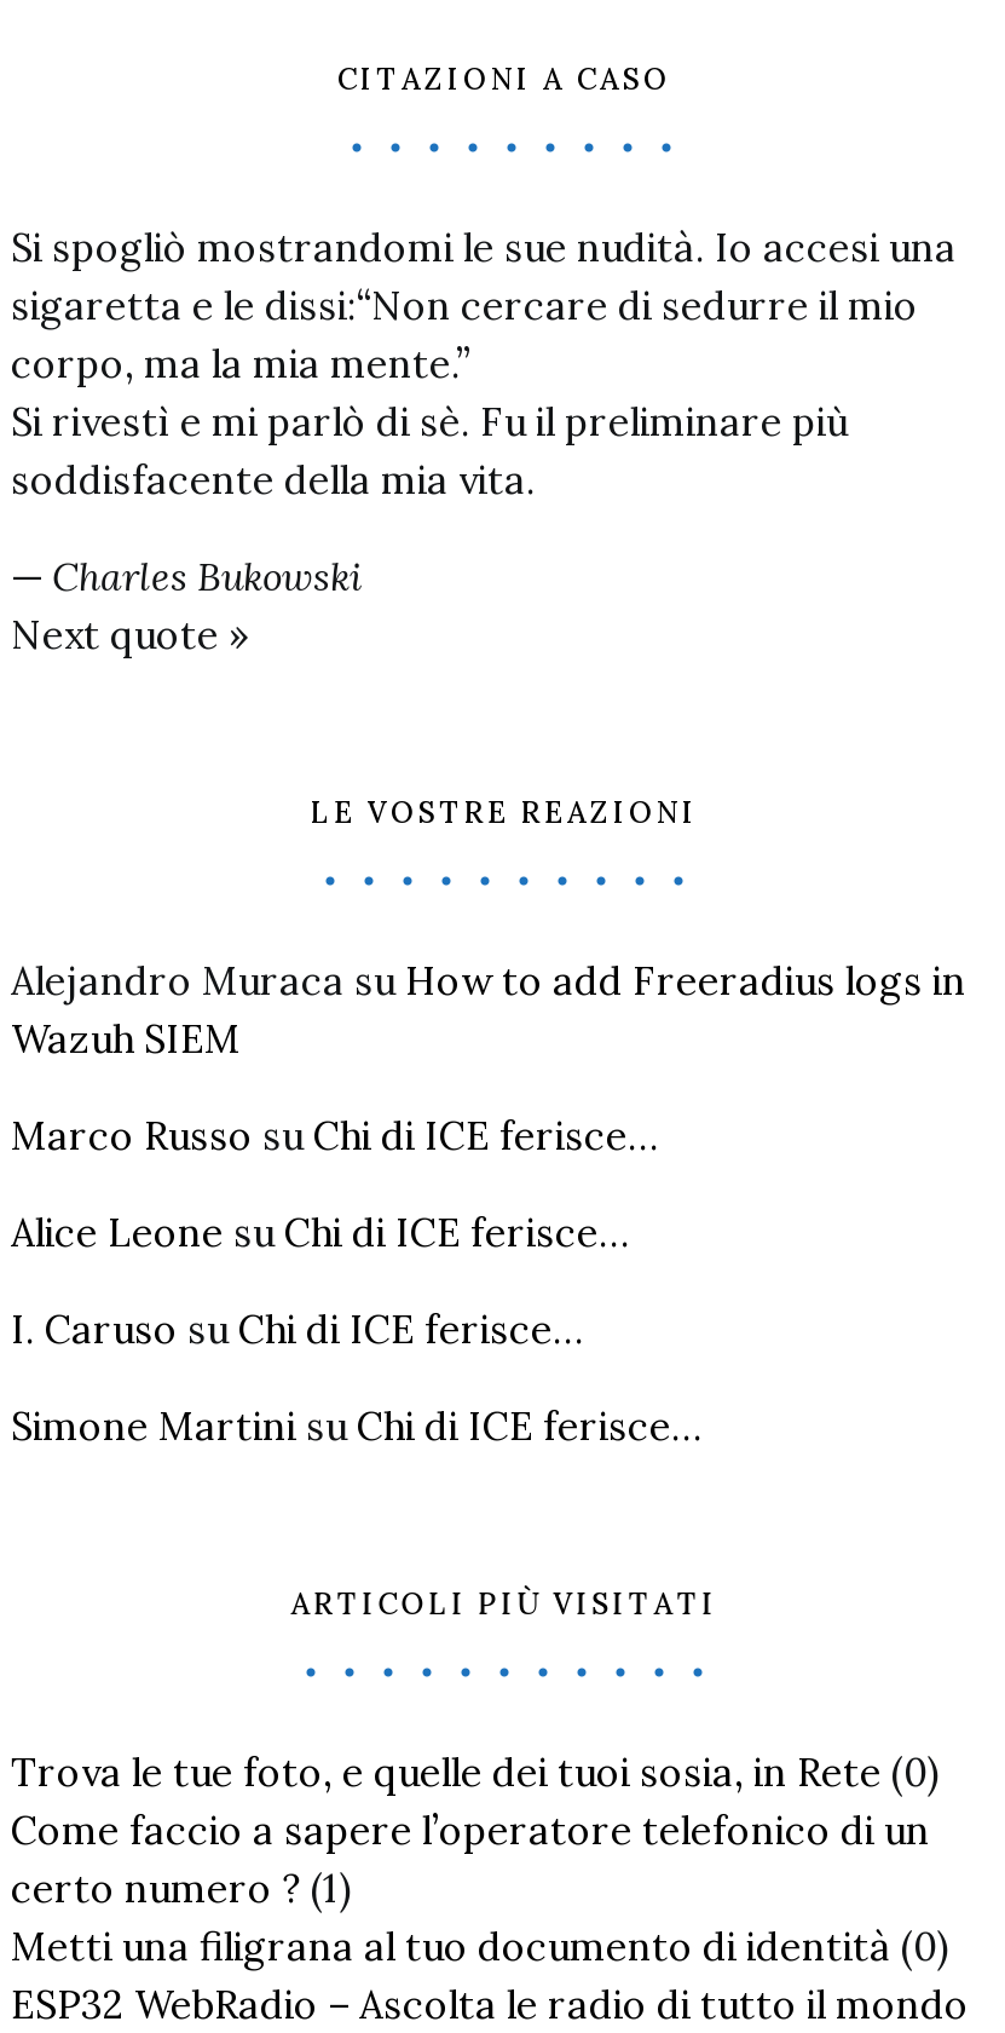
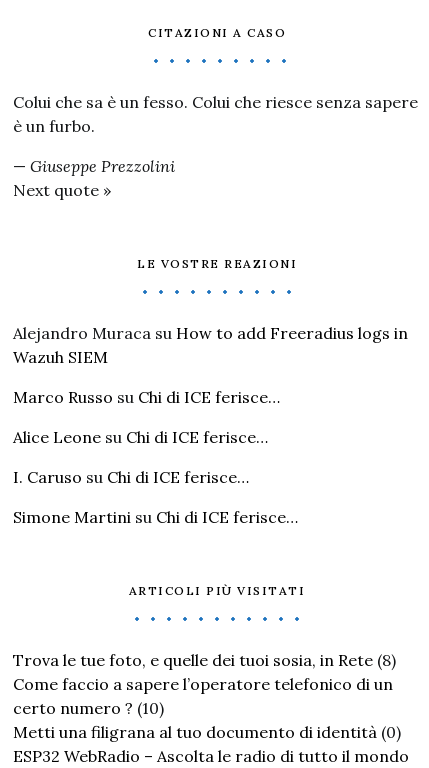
- Si spogliò mostrandomi le sue nudità. Io accesi una
- sigaretta e le dissi:“Non cercare di sedurre il mio
- corpo, ma la mia mente.”
- Si rivestì e mi parlò di sè. Fu il preliminare più
- soddisfacente della mia vita.
+ Colui che sa è un fesso. Colui che riesce senza sapere
+ è un furbo.

- — Charles Bukowski
+ — Giuseppe Prezzolini

- Trova le tue foto, e quelle dei tuoi sosia, in Rete (0)
+ Trova le tue foto, e quelle dei tuoi sosia, in Rete (8)

- certo numero ? (1)
+ certo numero ? (10)
